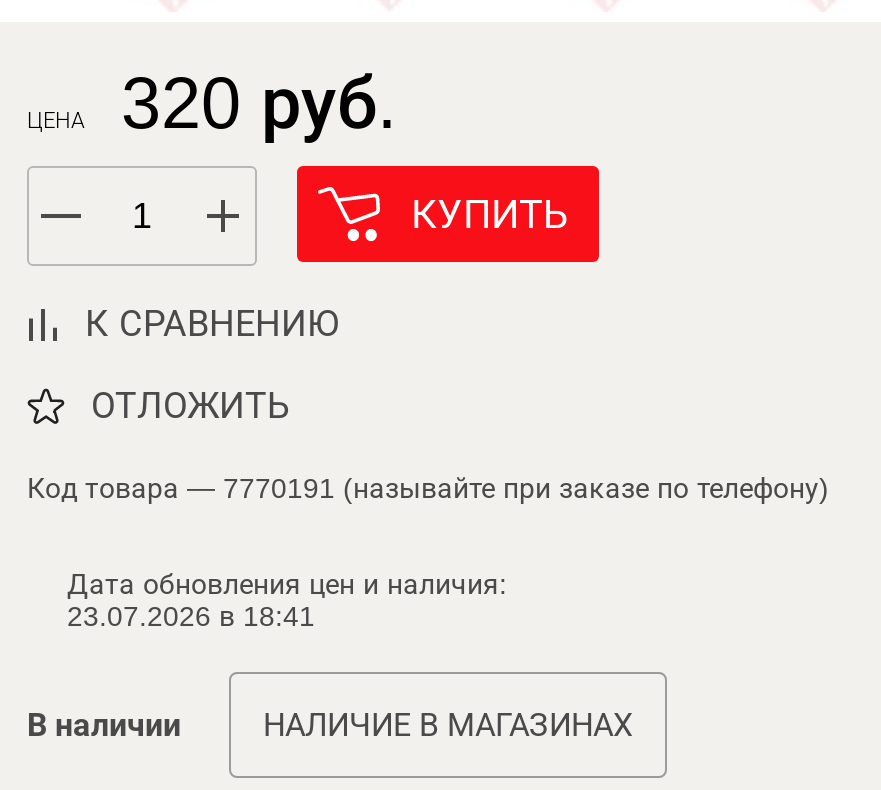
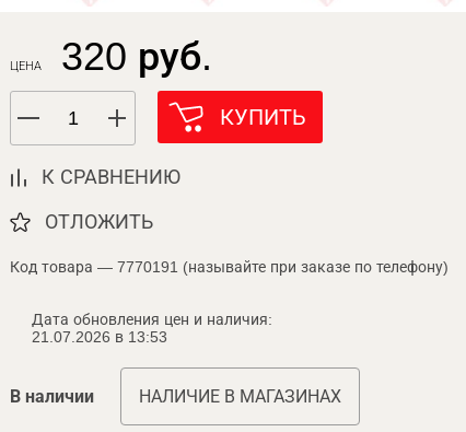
- 23.07.2026 в 18:41
+ 21.07.2026 в 13:53
